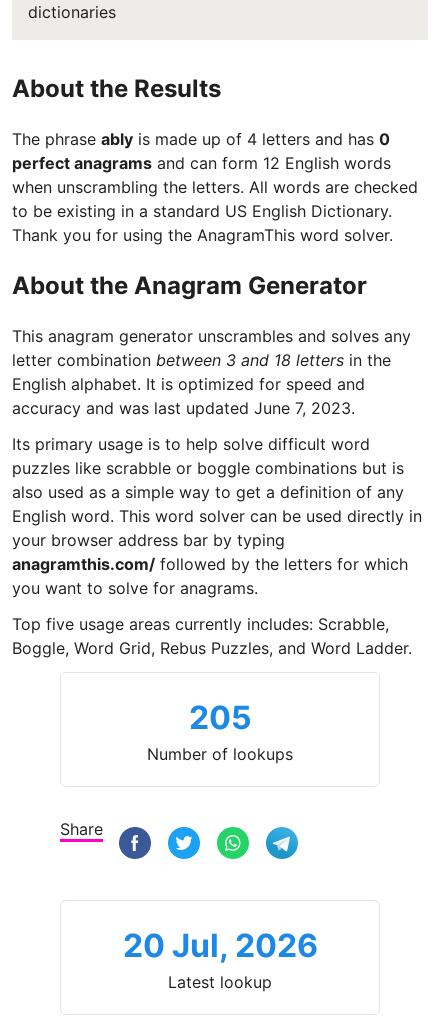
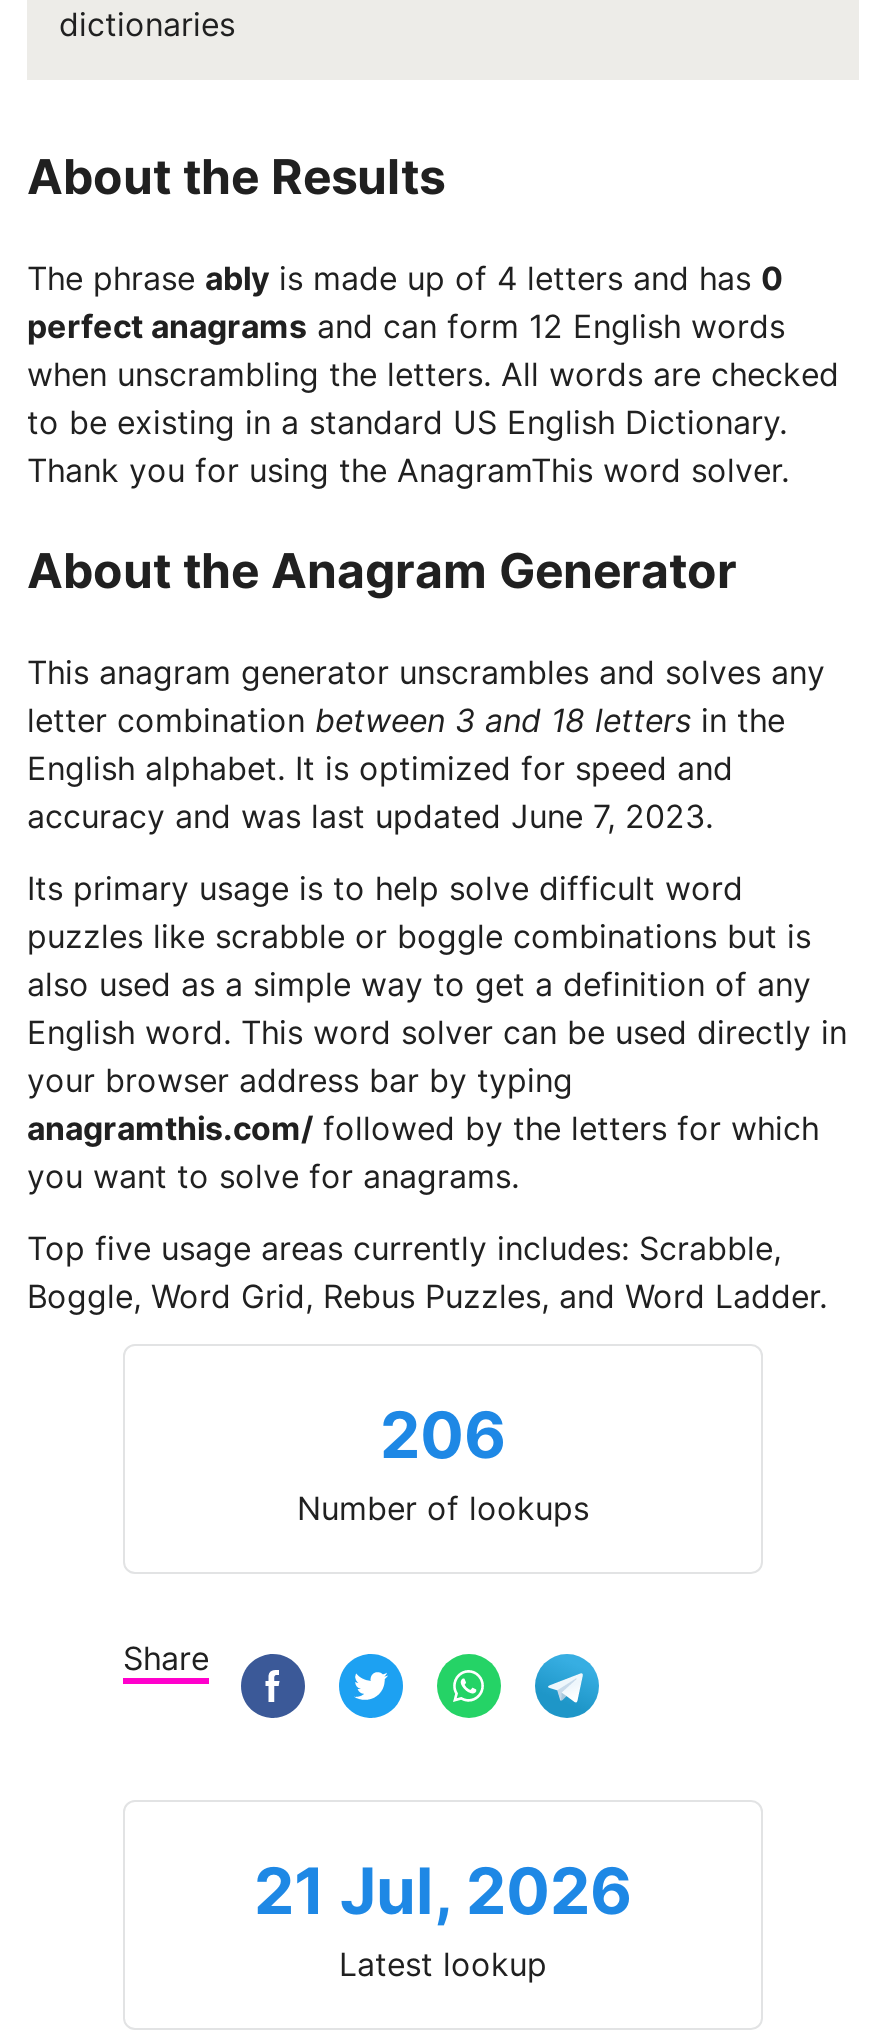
- 205
+ 206

- 20 Jul, 2026
+ 21 Jul, 2026
